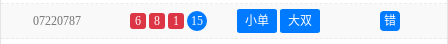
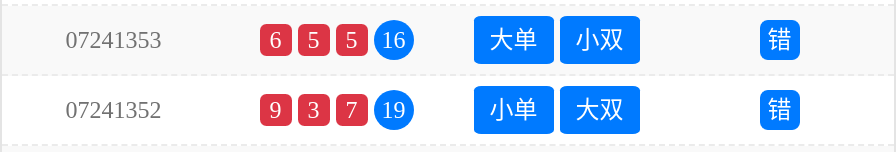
- 07220787
+ 07241353

- 8
- 1
- 15
+ 5
+ 5
+ 16
+ 大单
+ 小双
+ 错
+ 07241352
+ 9
+ 3
+ 7
+ 19
